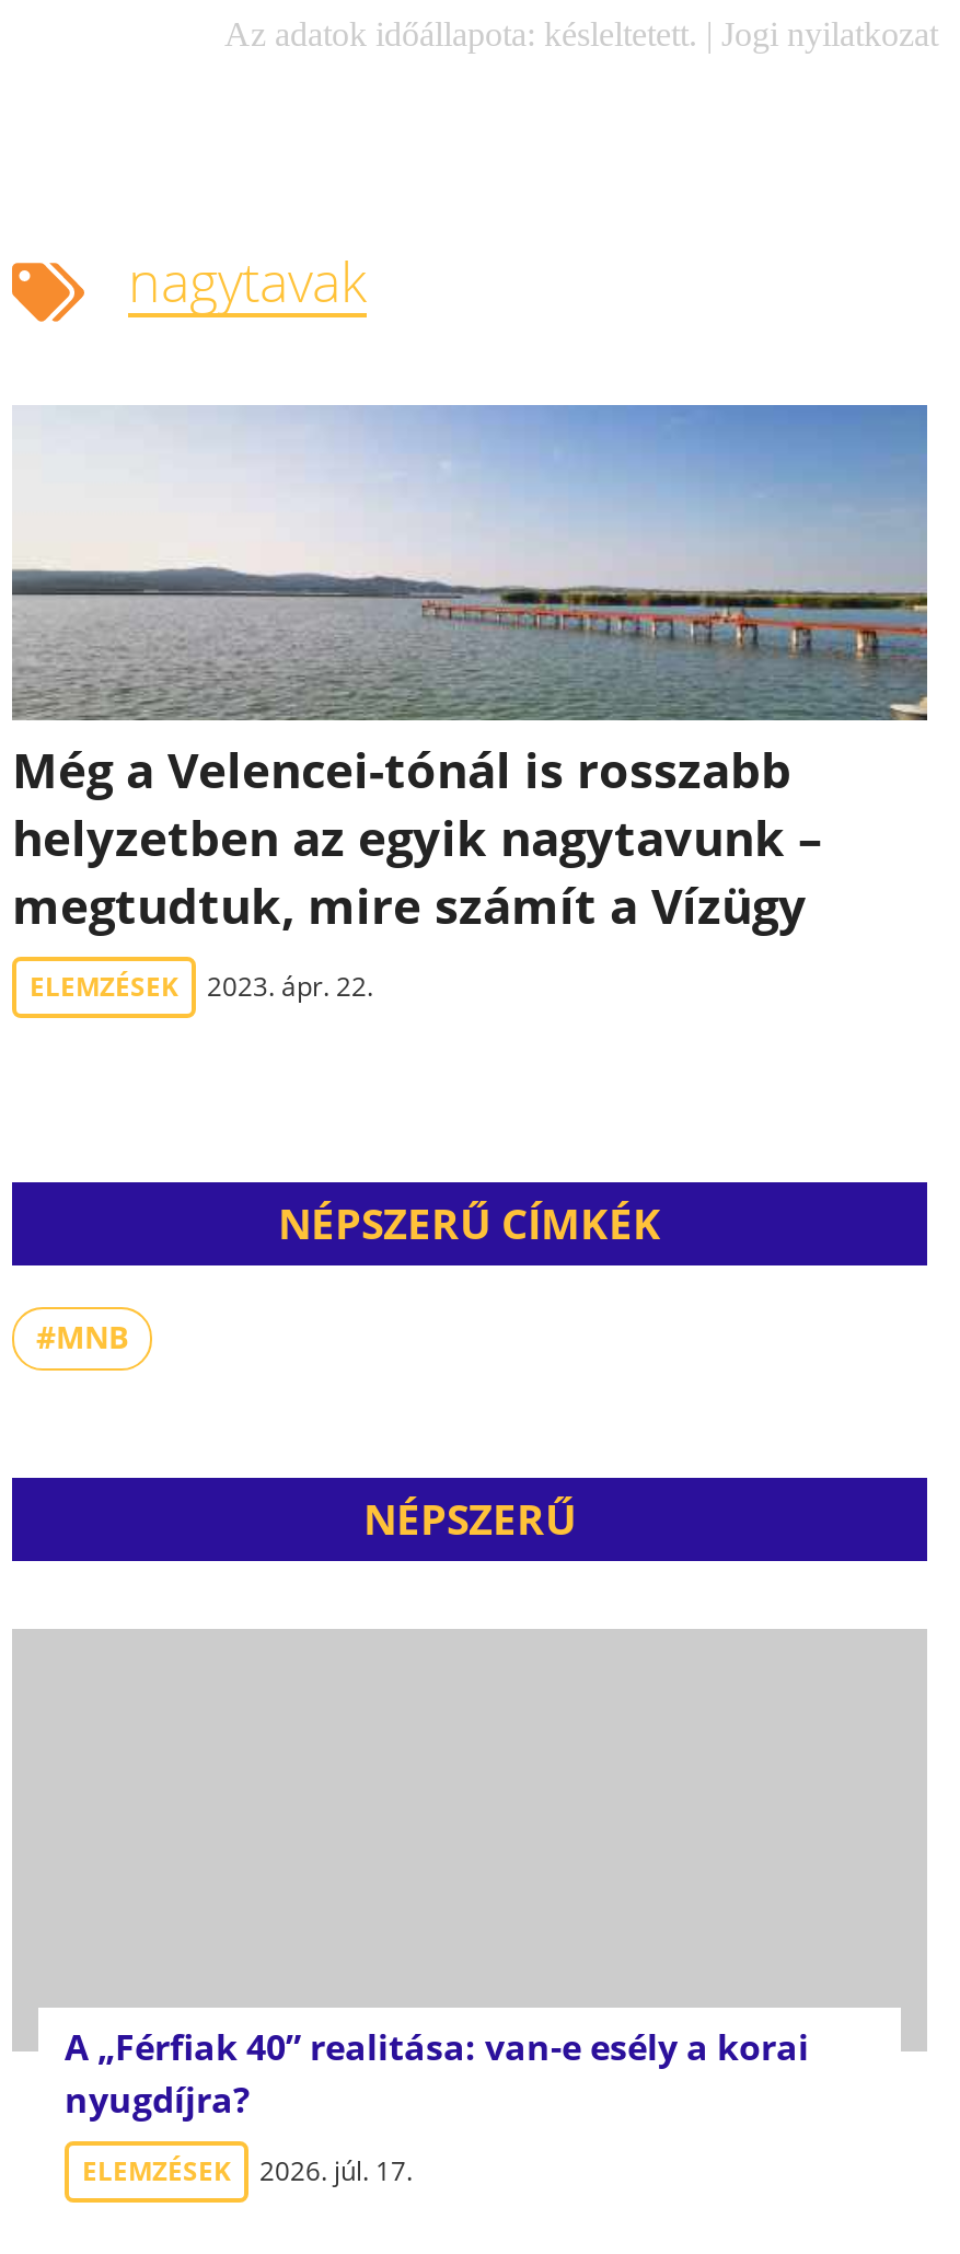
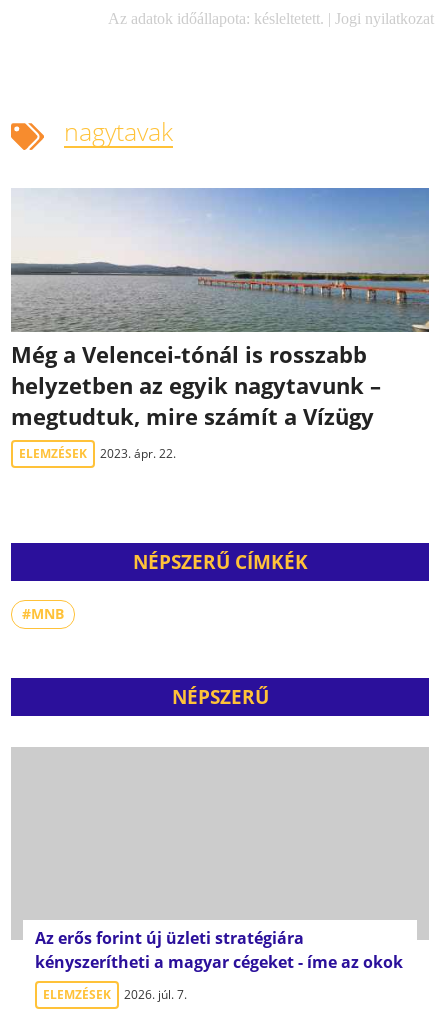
- A „Férfiak 40” realitása: van-e esély a korai
- nyugdíjra?
+ Az erős forint új üzleti stratégiára
+ kényszerítheti a magyar cégeket - íme az okok

- ELEMZÉSEK 2026. júl. 17.
+ ELEMZÉSEK 2026. júl. 7.
